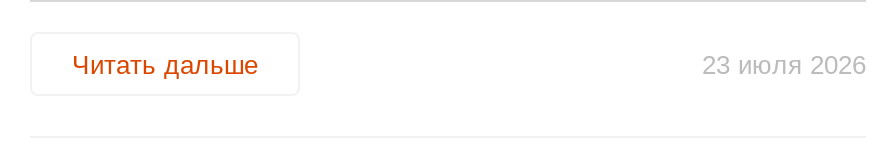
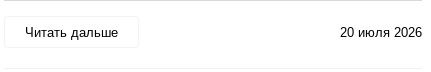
- 23 июля 2026
+ 20 июля 2026
